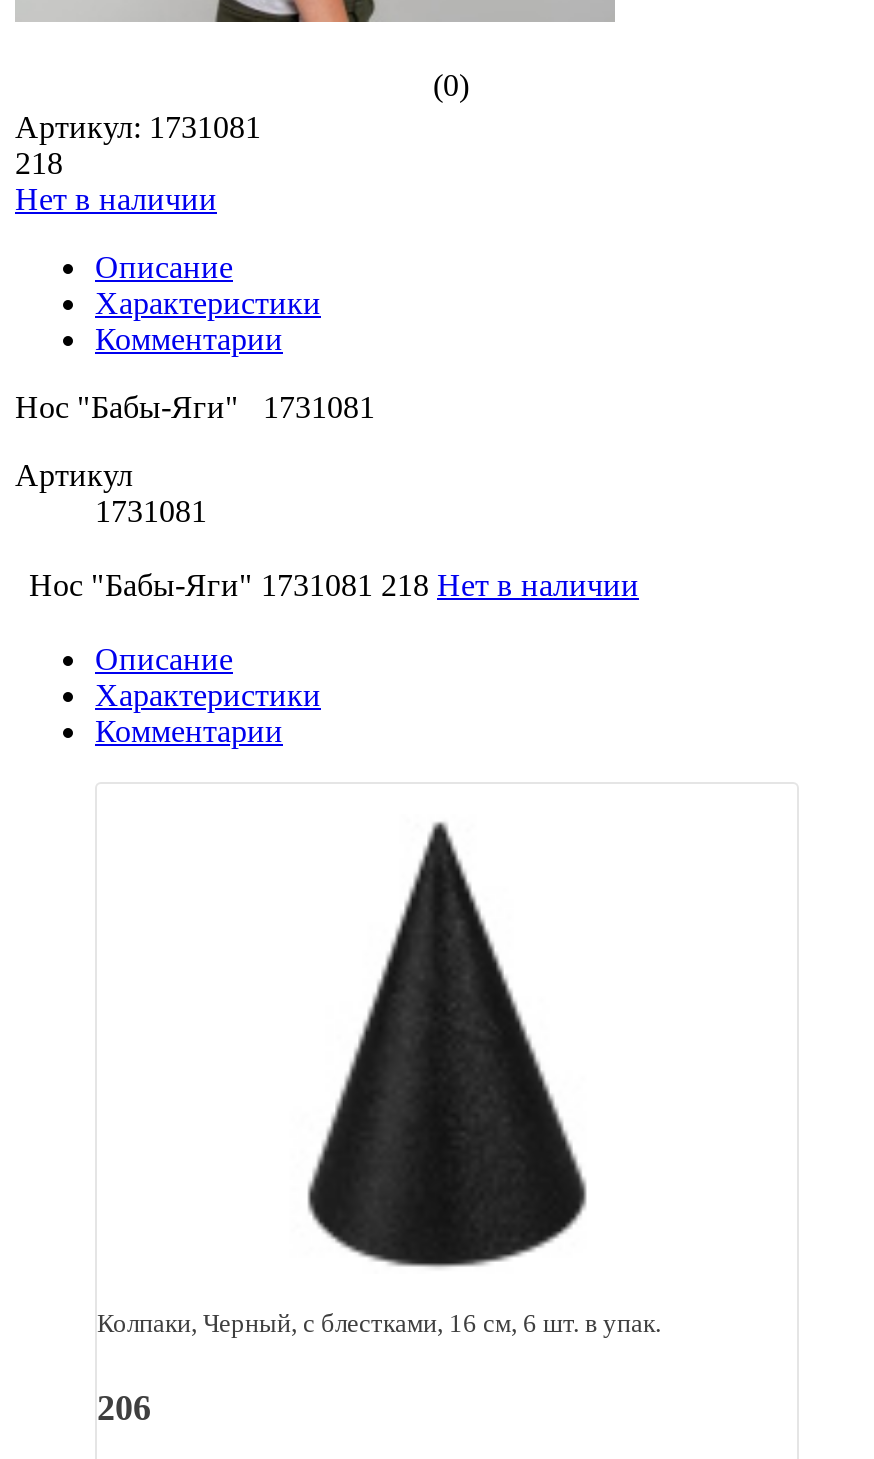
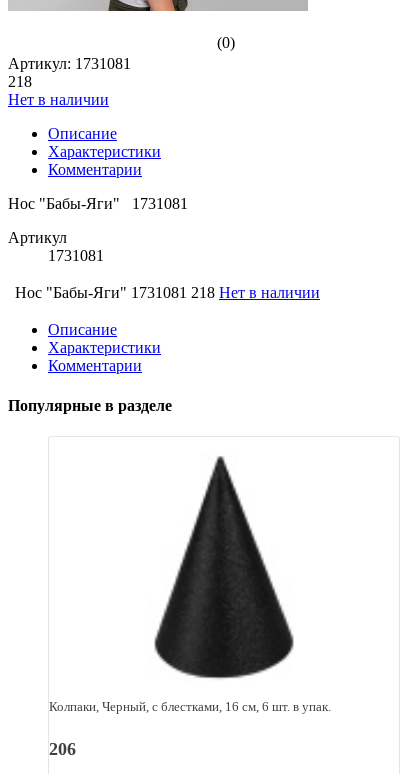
+ Популярные в разделе
